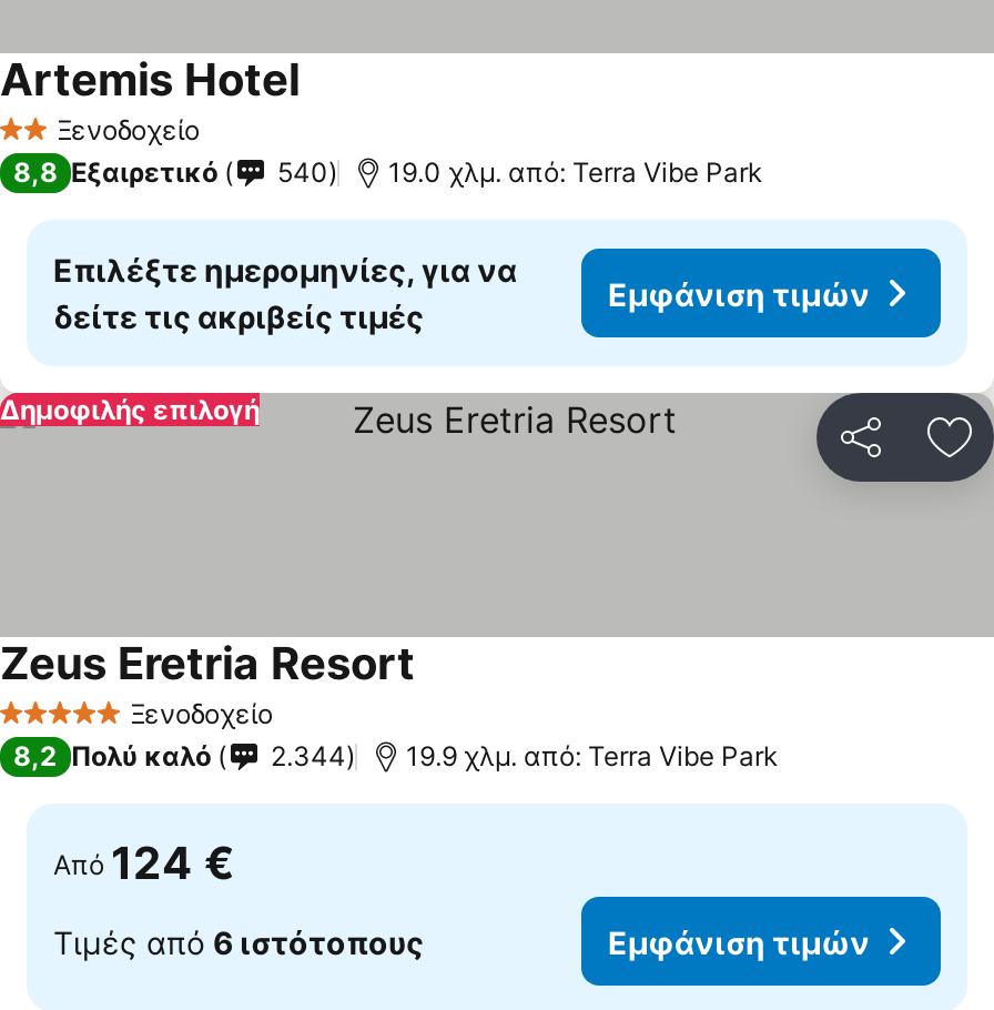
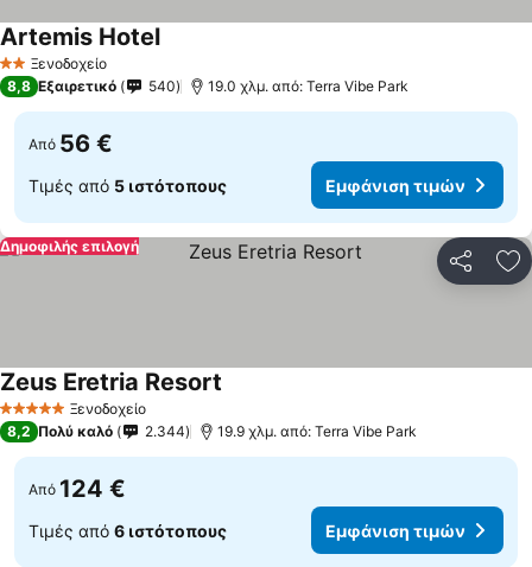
- Επιλέξτε ημερομηνίες, για να
- δείτε τις ακριβείς τιμές
+ Από 56 €
+ Τιμές από 5 ιστότοπους
